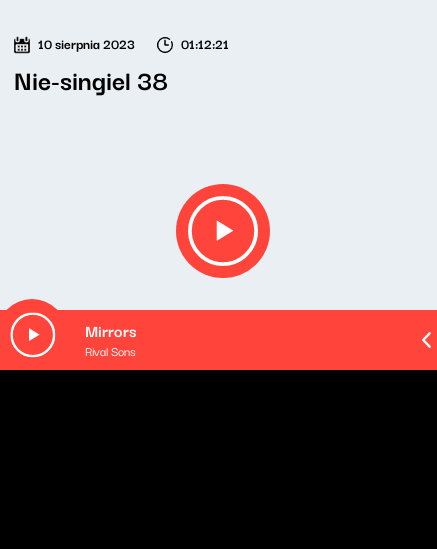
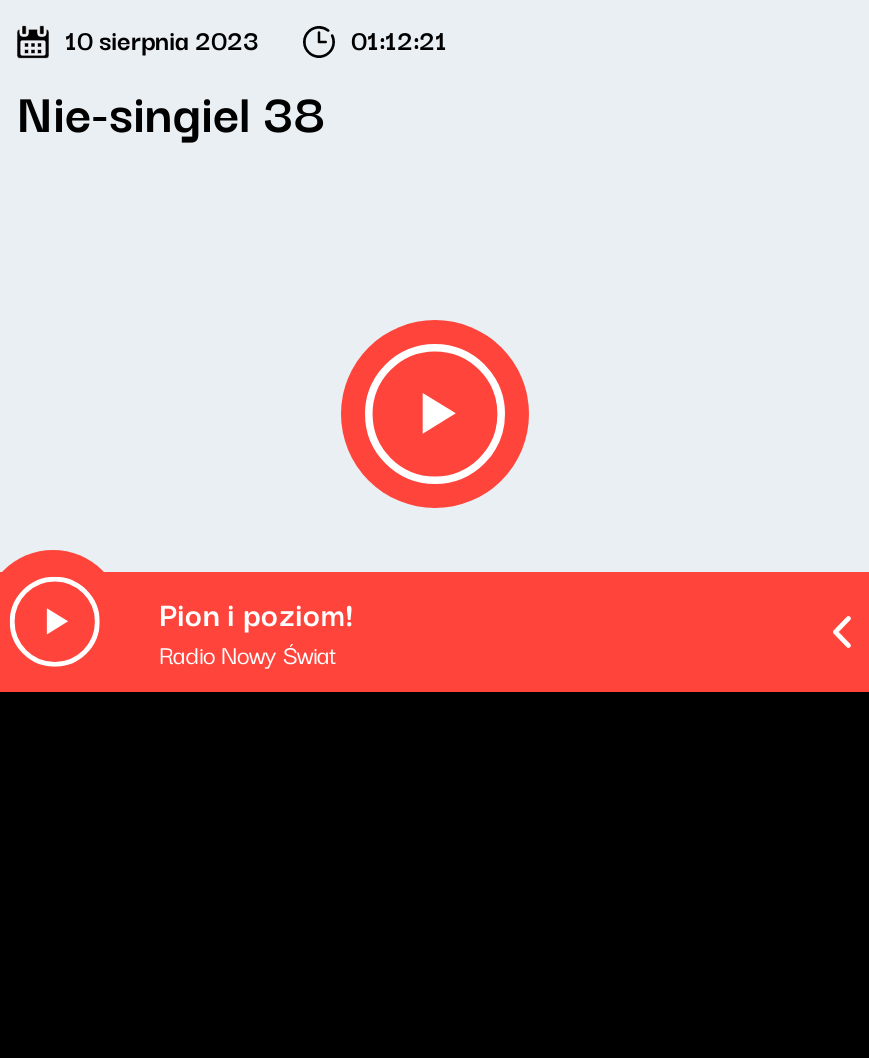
- Mirrors
- Rival Sons
+ Pion i poziom!
+ Radio Nowy Świat
